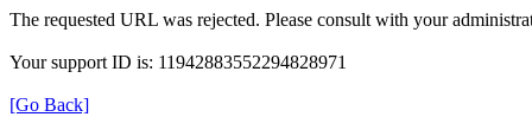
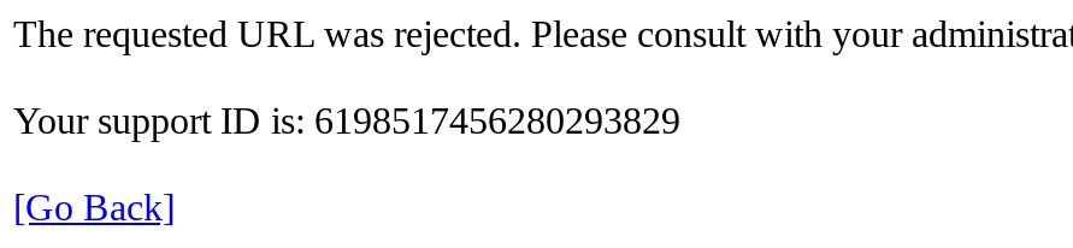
- Your support ID is: 11942883552294828971
+ Your support ID is: 6198517456280293829
